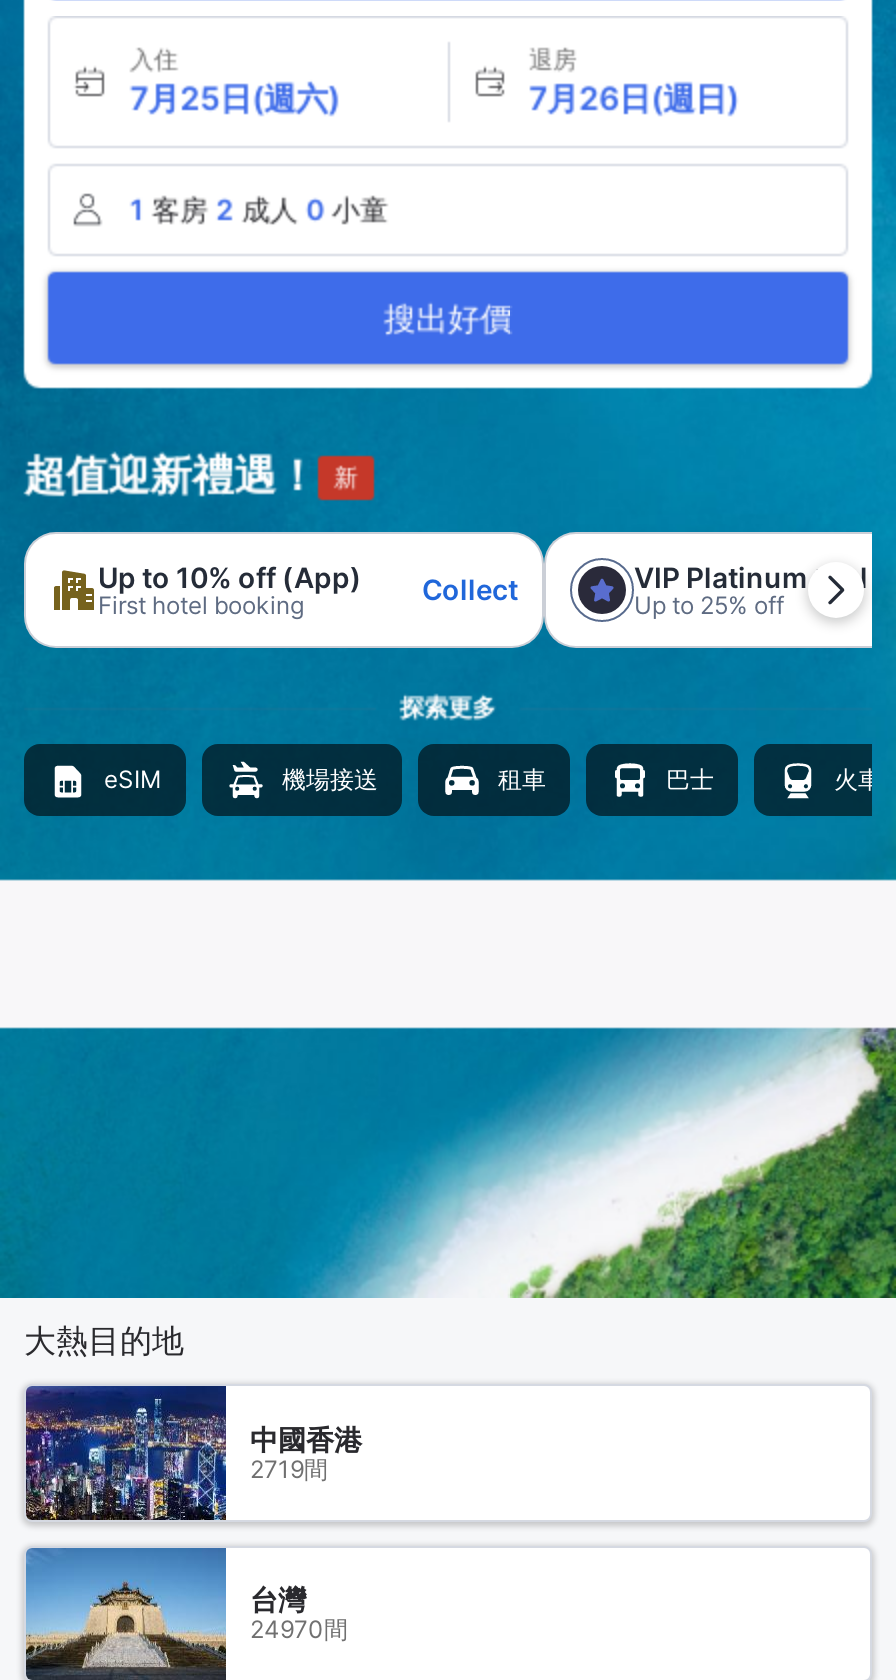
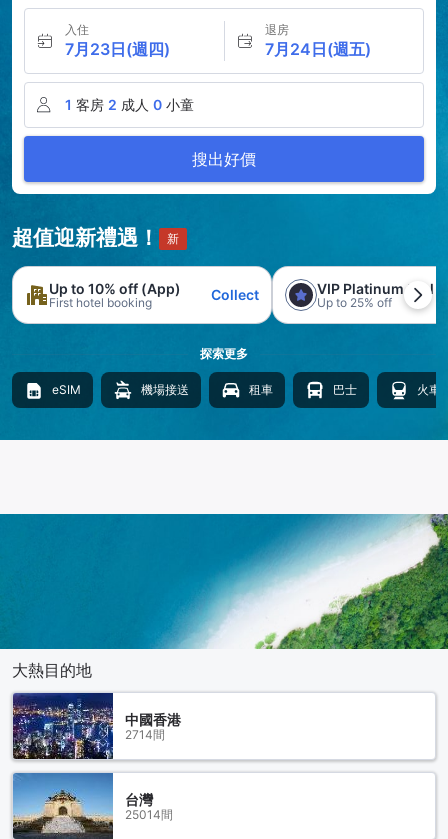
- 7月25日(週六)
+ 7月23日(週四)

- 7月26日(週日)
+ 7月24日(週五)

- 2719間
+ 2714間

- 24970間
+ 25014間
